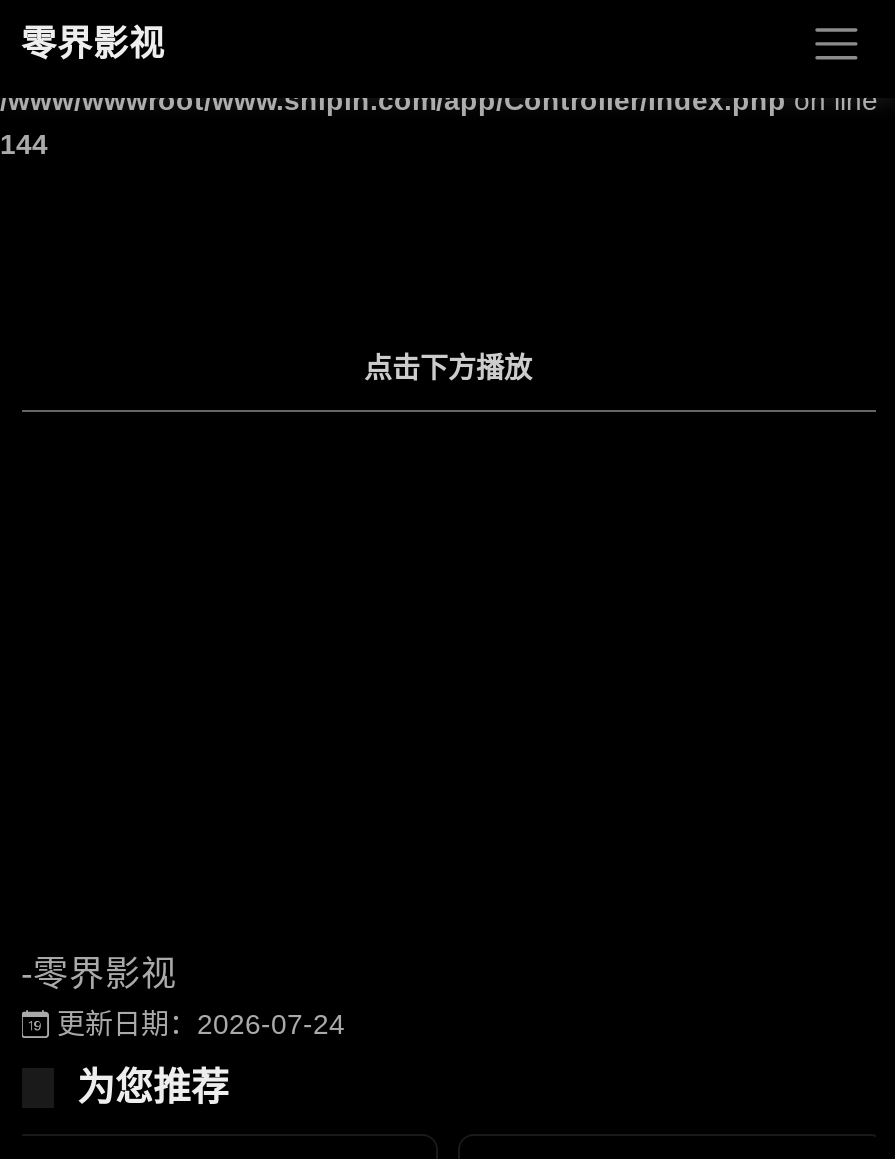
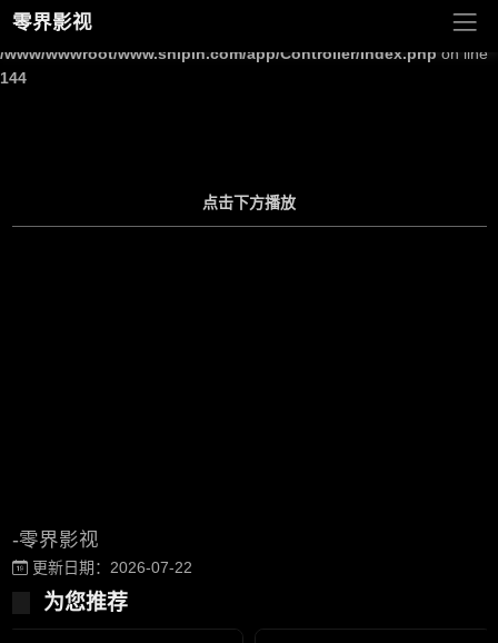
- 更新日期：2026-07-24
+ 更新日期：2026-07-22
